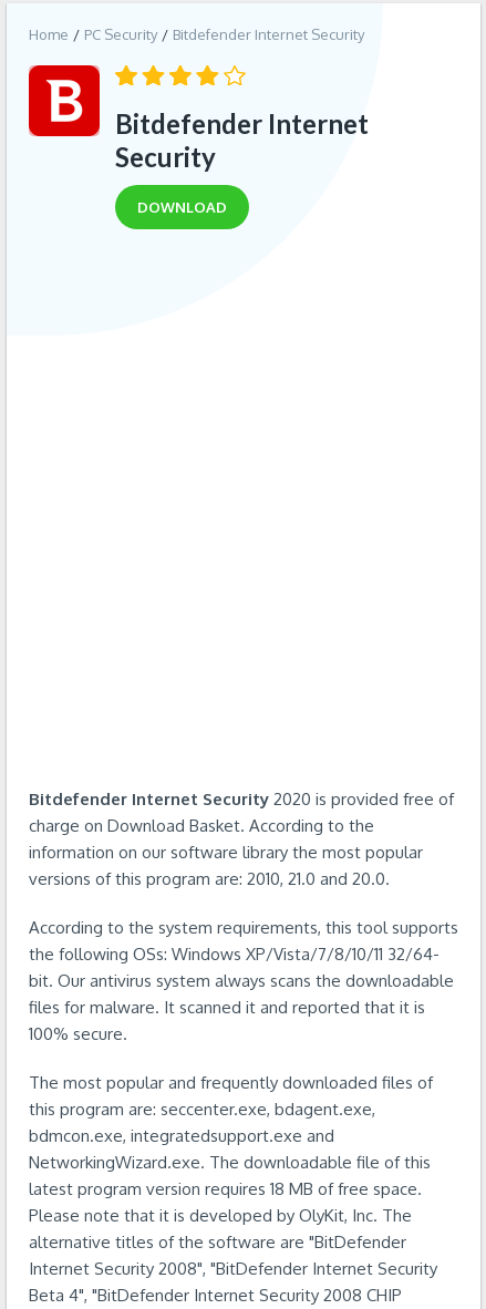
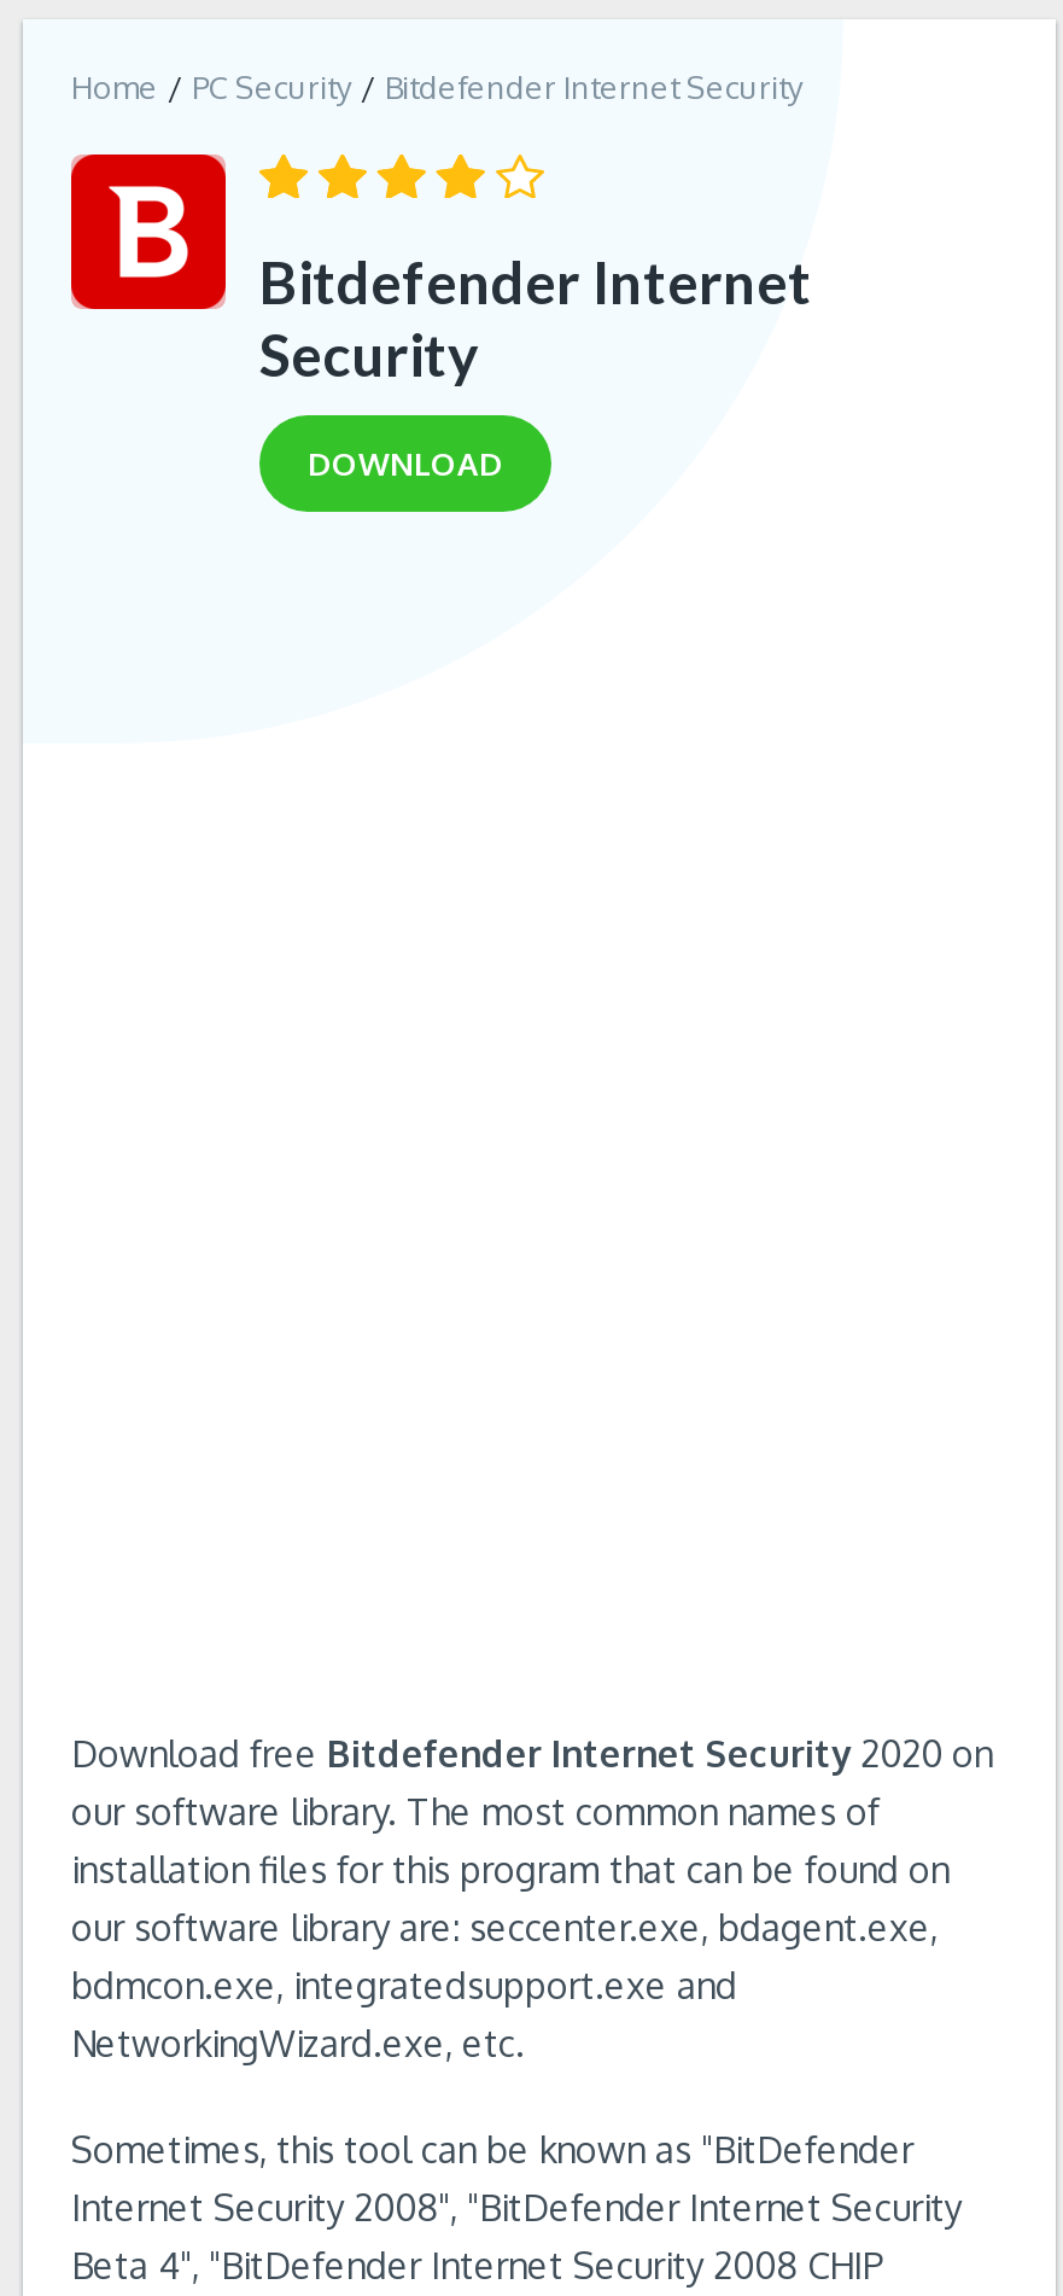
- Bitdefender Internet Security 2020 is provided free of
- charge on Download Basket. According to the
- information on our software library the most popular
- versions of this program are: 2010, 21.0 and 20.0.
- According to the system requirements, this tool supports
- the following OSs: Windows XP/Vista/7/8/10/11 32/64-
- bit. Our antivirus system always scans the downloadable
- files for malware. It scanned it and reported that it is
- 100% secure.
- The most popular and frequently downloaded files of
- this program are: seccenter.exe, bdagent.exe,
+ Download free Bitdefender Internet Security 2020 on
+ our software library. The most common names of
+ installation files for this program that can be found on
+ our software library are: seccenter.exe, bdagent.exe,

- NetworkingWizard.exe. The downloadable file of this
- latest program version requires 18 MB of free space.
- Please note that it is developed by OlyKit, Inc. The
- alternative titles of the software are "BitDefender
+ NetworkingWizard.exe, etc.
+ Sometimes, this tool can be known as "BitDefender
